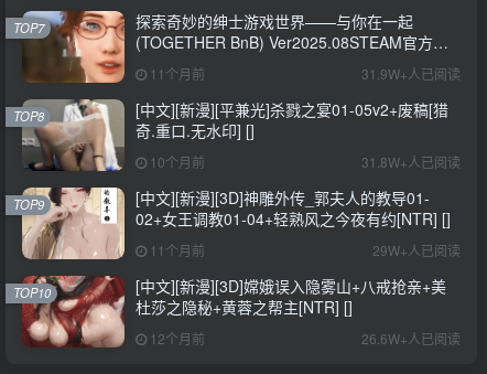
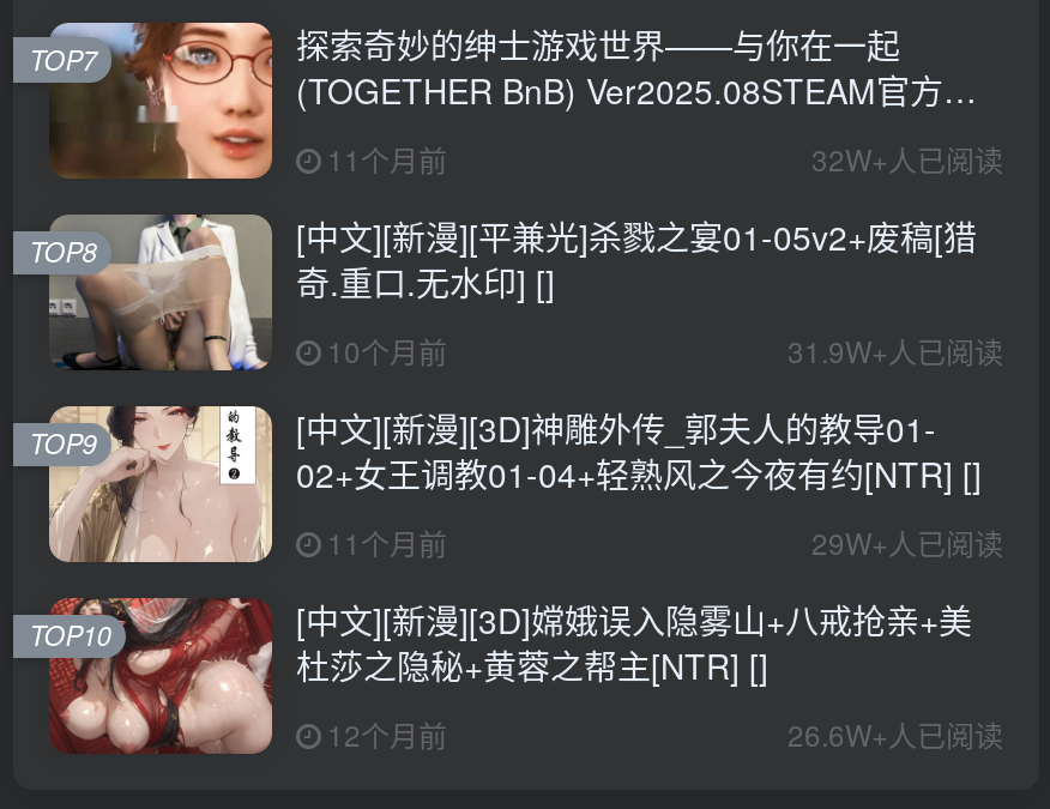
- 31.9W+人已阅读
+ 32W+人已阅读

- 31.8W+人已阅读
+ 31.9W+人已阅读
